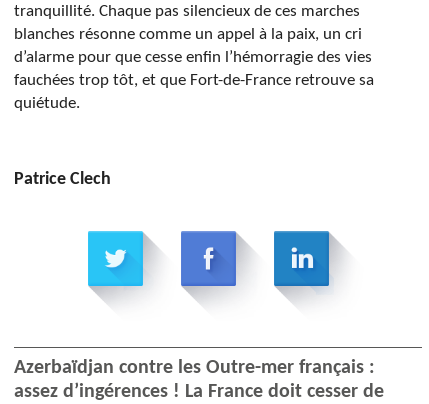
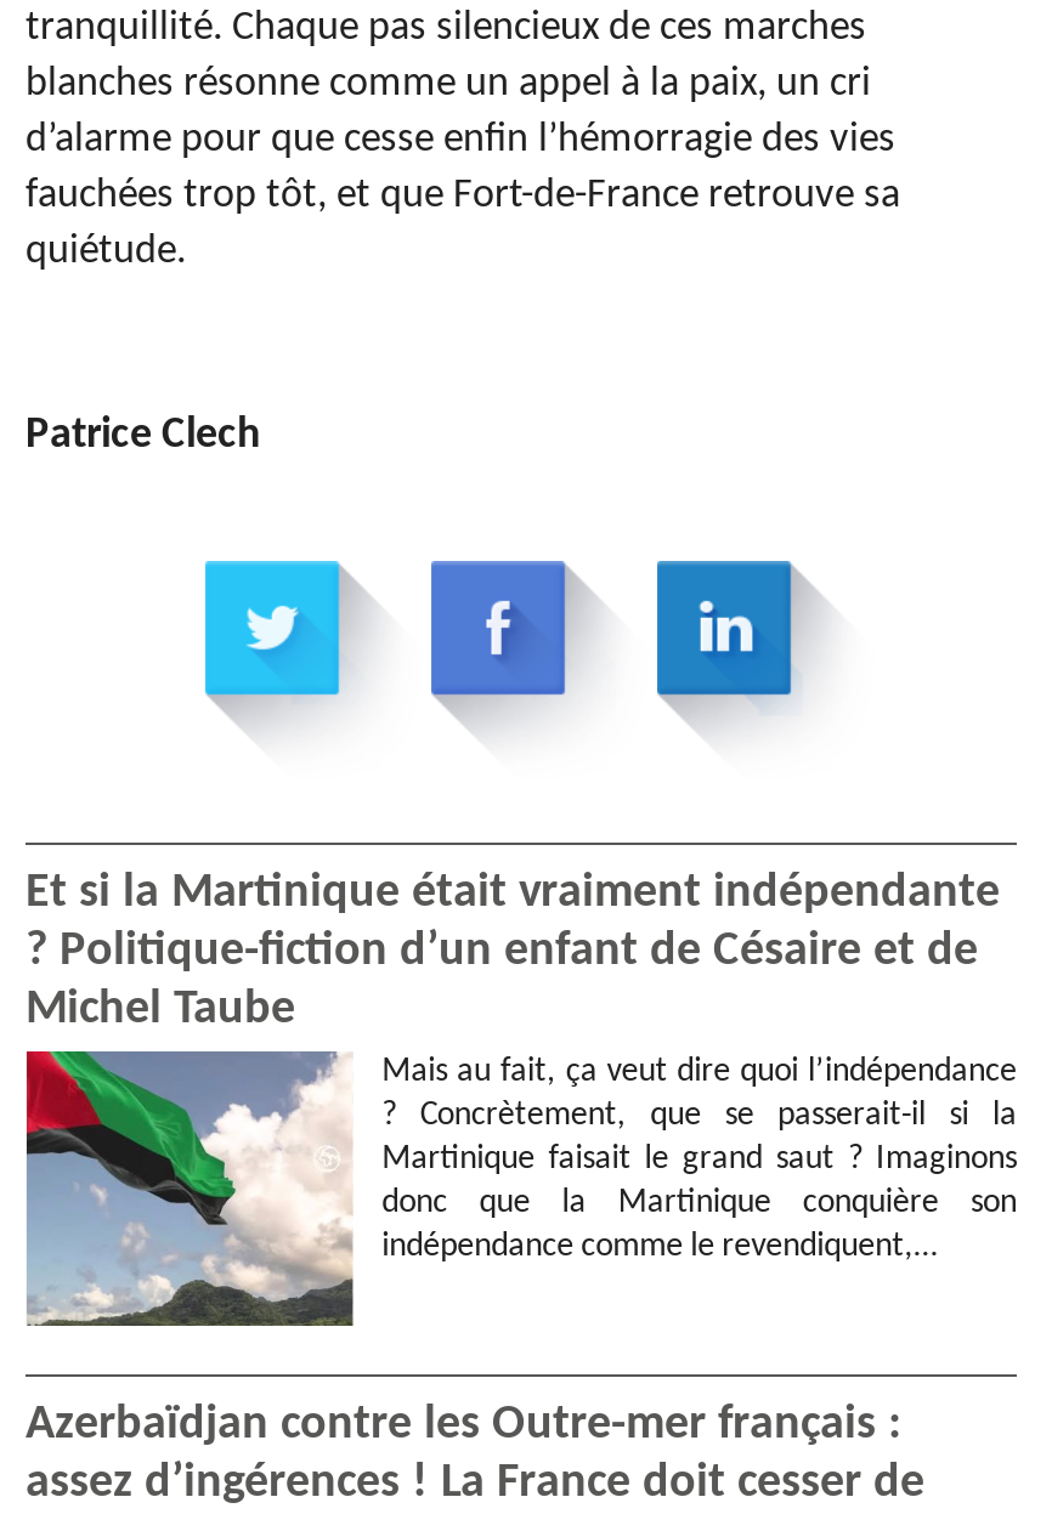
+ [image]
+ Et si la Martinique était vraiment indépendante
+ ? Politique-fiction d’un enfant de Césaire et de
+ Michel Taube
+ Mais au fait, ça veut dire quoi l’indépendance
+ ? Concrètement, que se passerait-il si la
+ Martinique faisait le grand saut ? Imaginons
+ donc que la Martinique conquière son
+ indépendance comme le revendiquent,…
